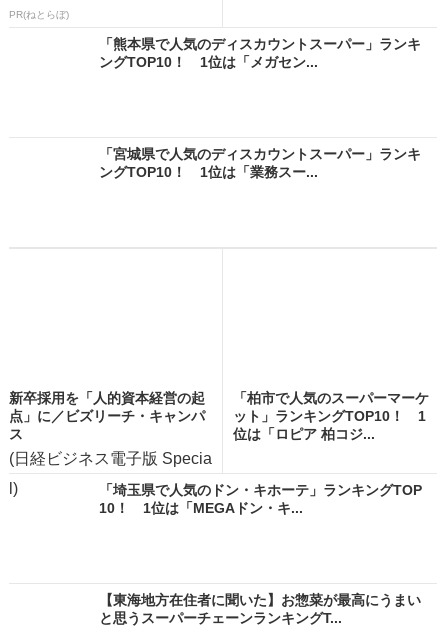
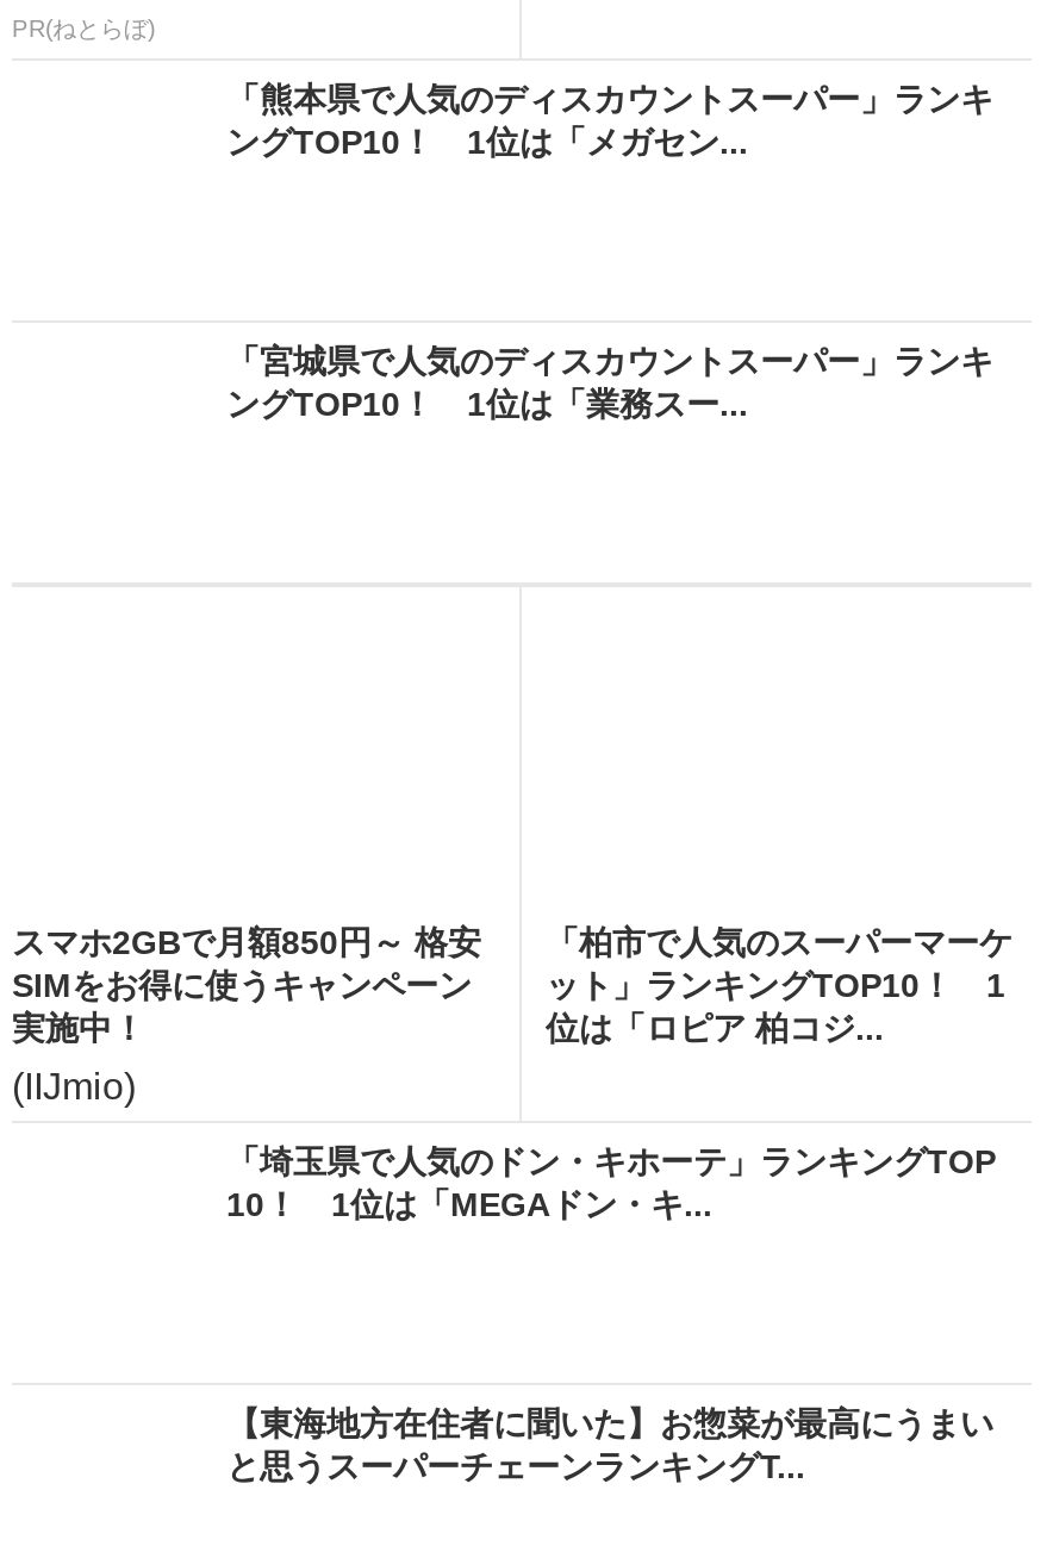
- 新卒採用を「人的資本経営の起
- 点」に／ビズリーチ・キャンパ
- ス
- (日経ビジネス電子版 Specia
- l)
+ スマホ2GBで月額850円～ 格安
+ SIMをお得に使うキャンペーン
+ 実施中！
+ (IIJmio)
